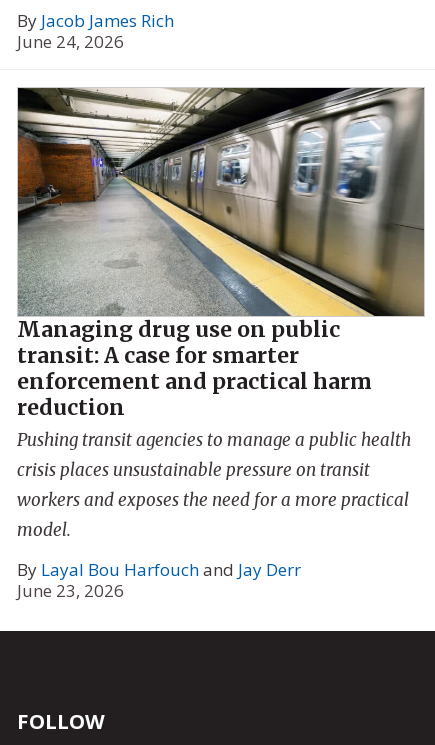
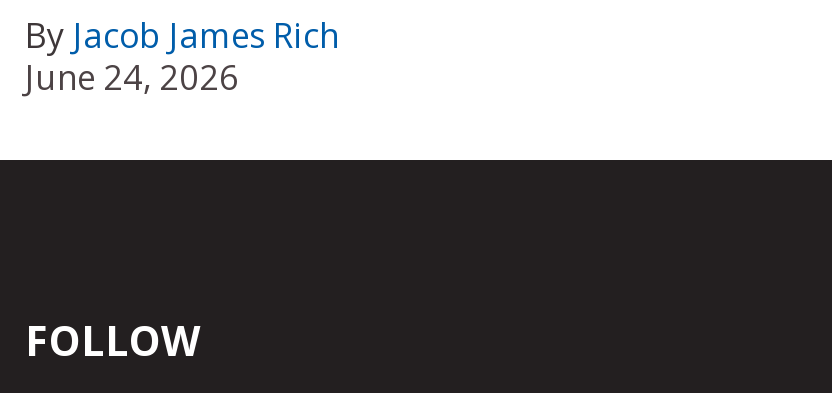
- [image]
- Managing drug use on public
- transit: A case for smarter
- enforcement and practical harm
- reduction
- Pushing transit agencies to manage a public health
- crisis places unsustainable pressure on transit
- workers and exposes the need for a more practical
- model.
- By Layal Bou Harfouch and Jay Derr
- June 23, 2026
